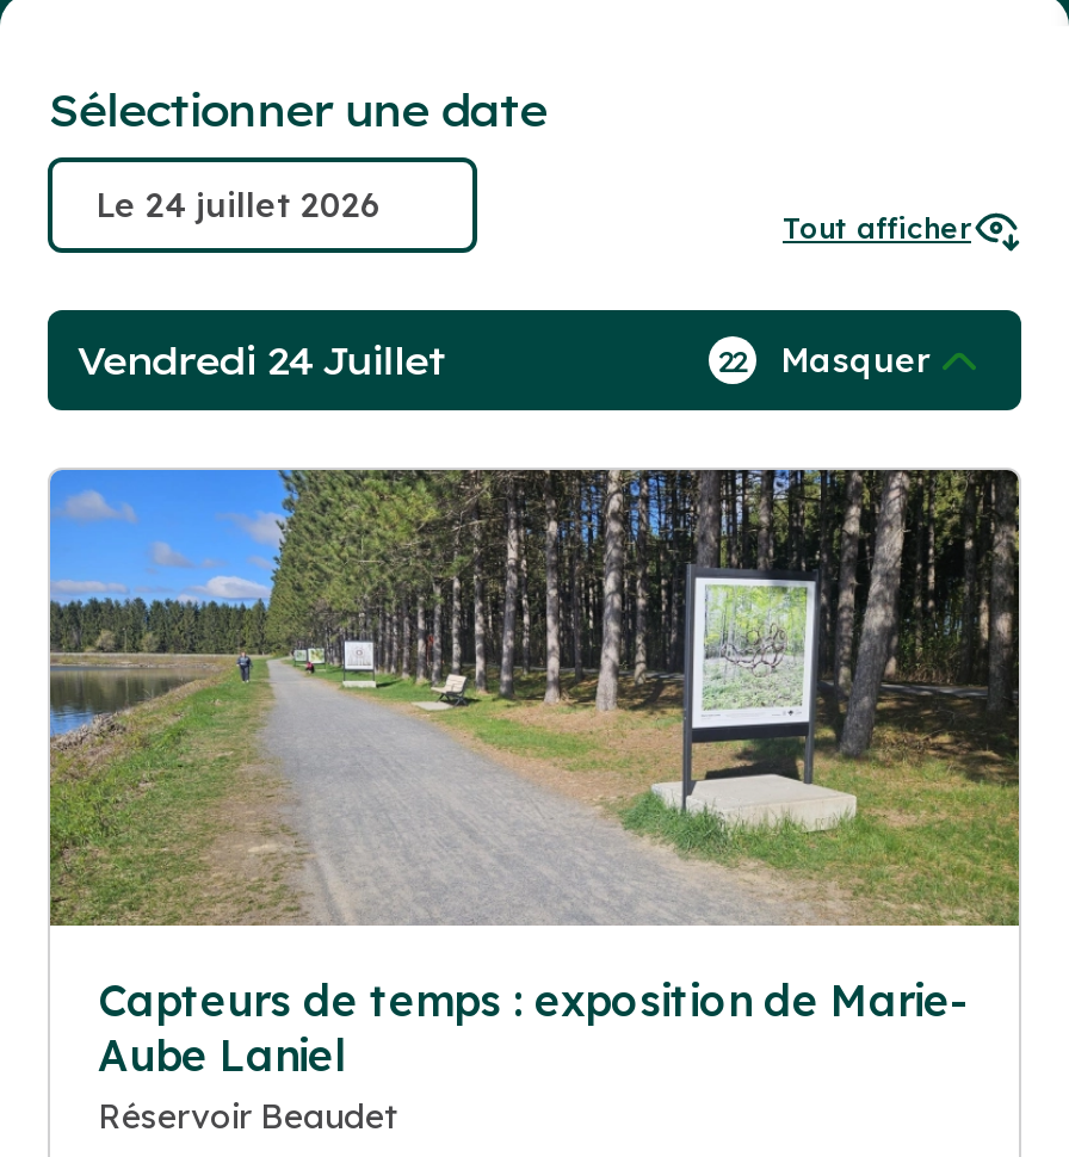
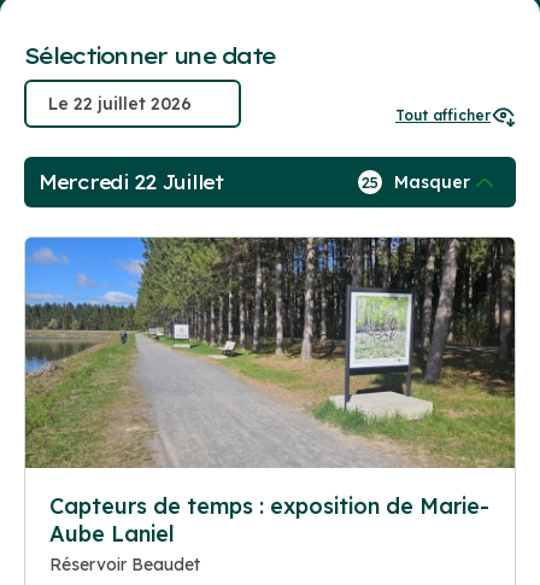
- Vendredi 24 Juillet
+ Mercredi 22 Juillet

- 22 Masquer
+ 25 Masquer
